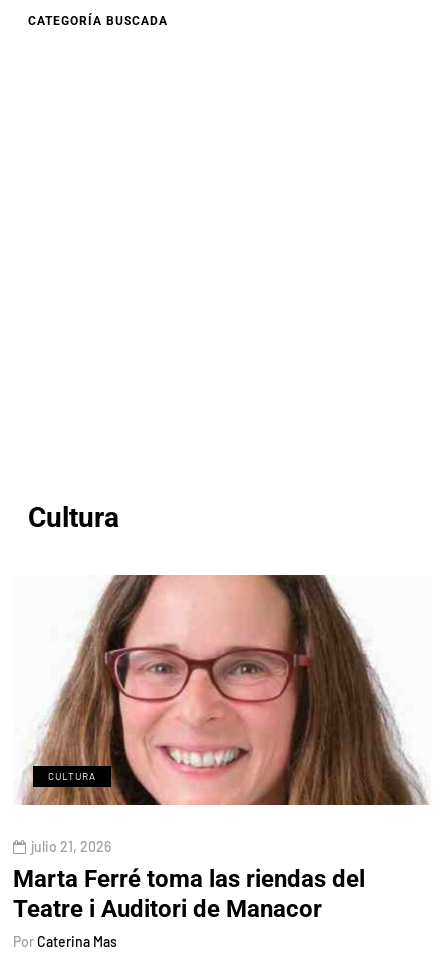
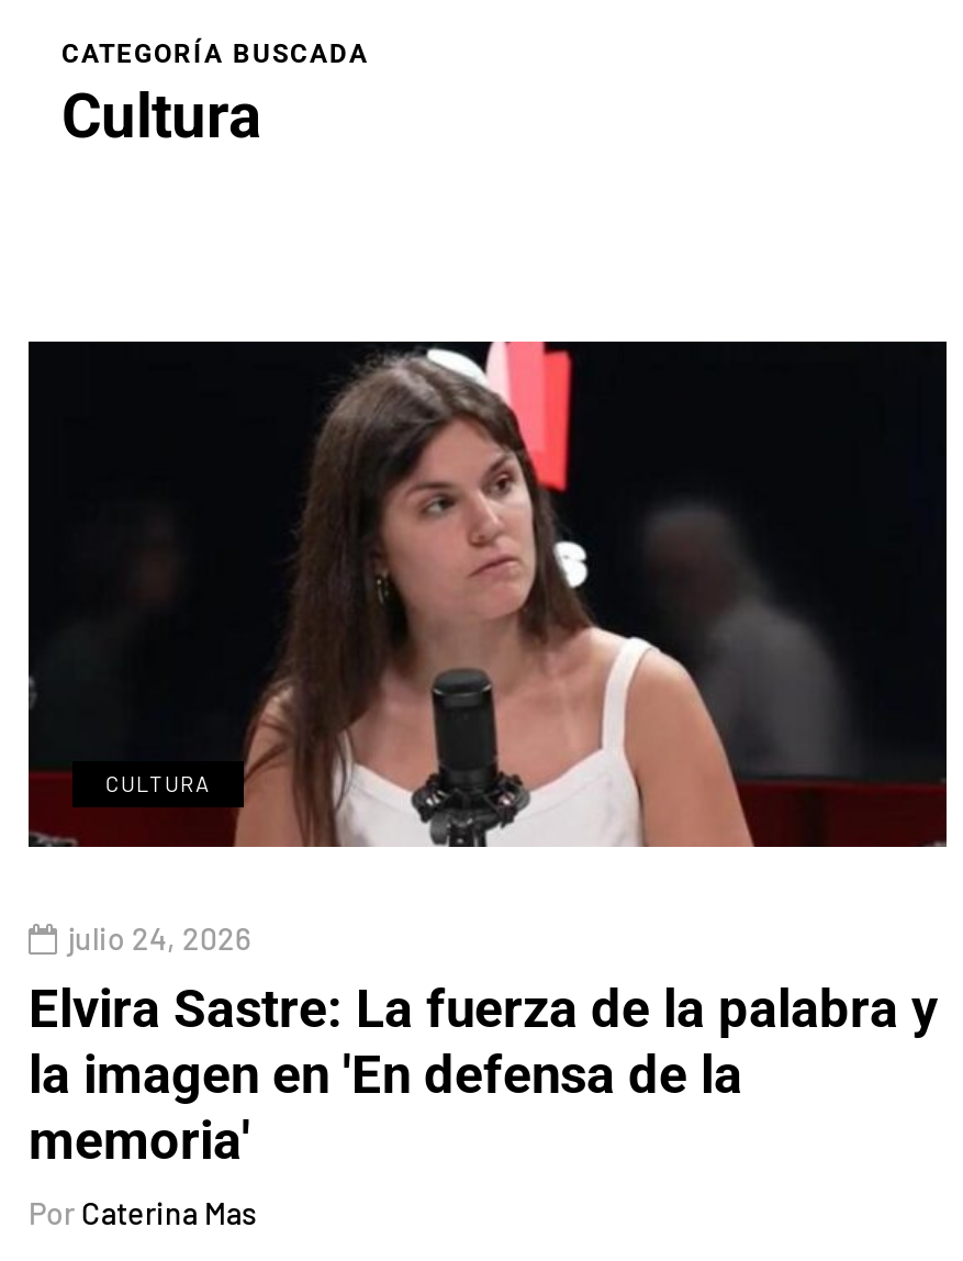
moved up: Cultura

- [image]
- julio 21, 2026
- Marta Ferré toma las riendas del
- Teatre i Auditori de Manacor
+ [image]
+ julio 24, 2026
+ Elvira Sastre: La fuerza de la palabra y
+ la imagen en 'En defensa de la
+ memoria'

moved up: CULTURA
